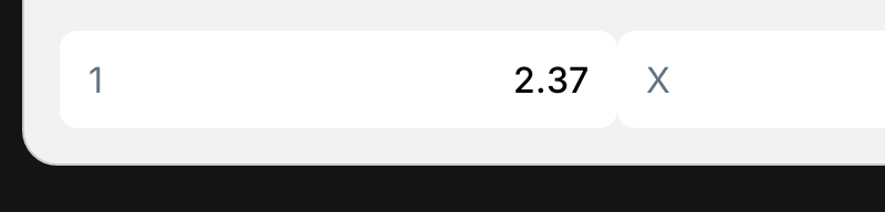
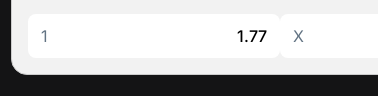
- 2.37 X
+ 1.77 X
